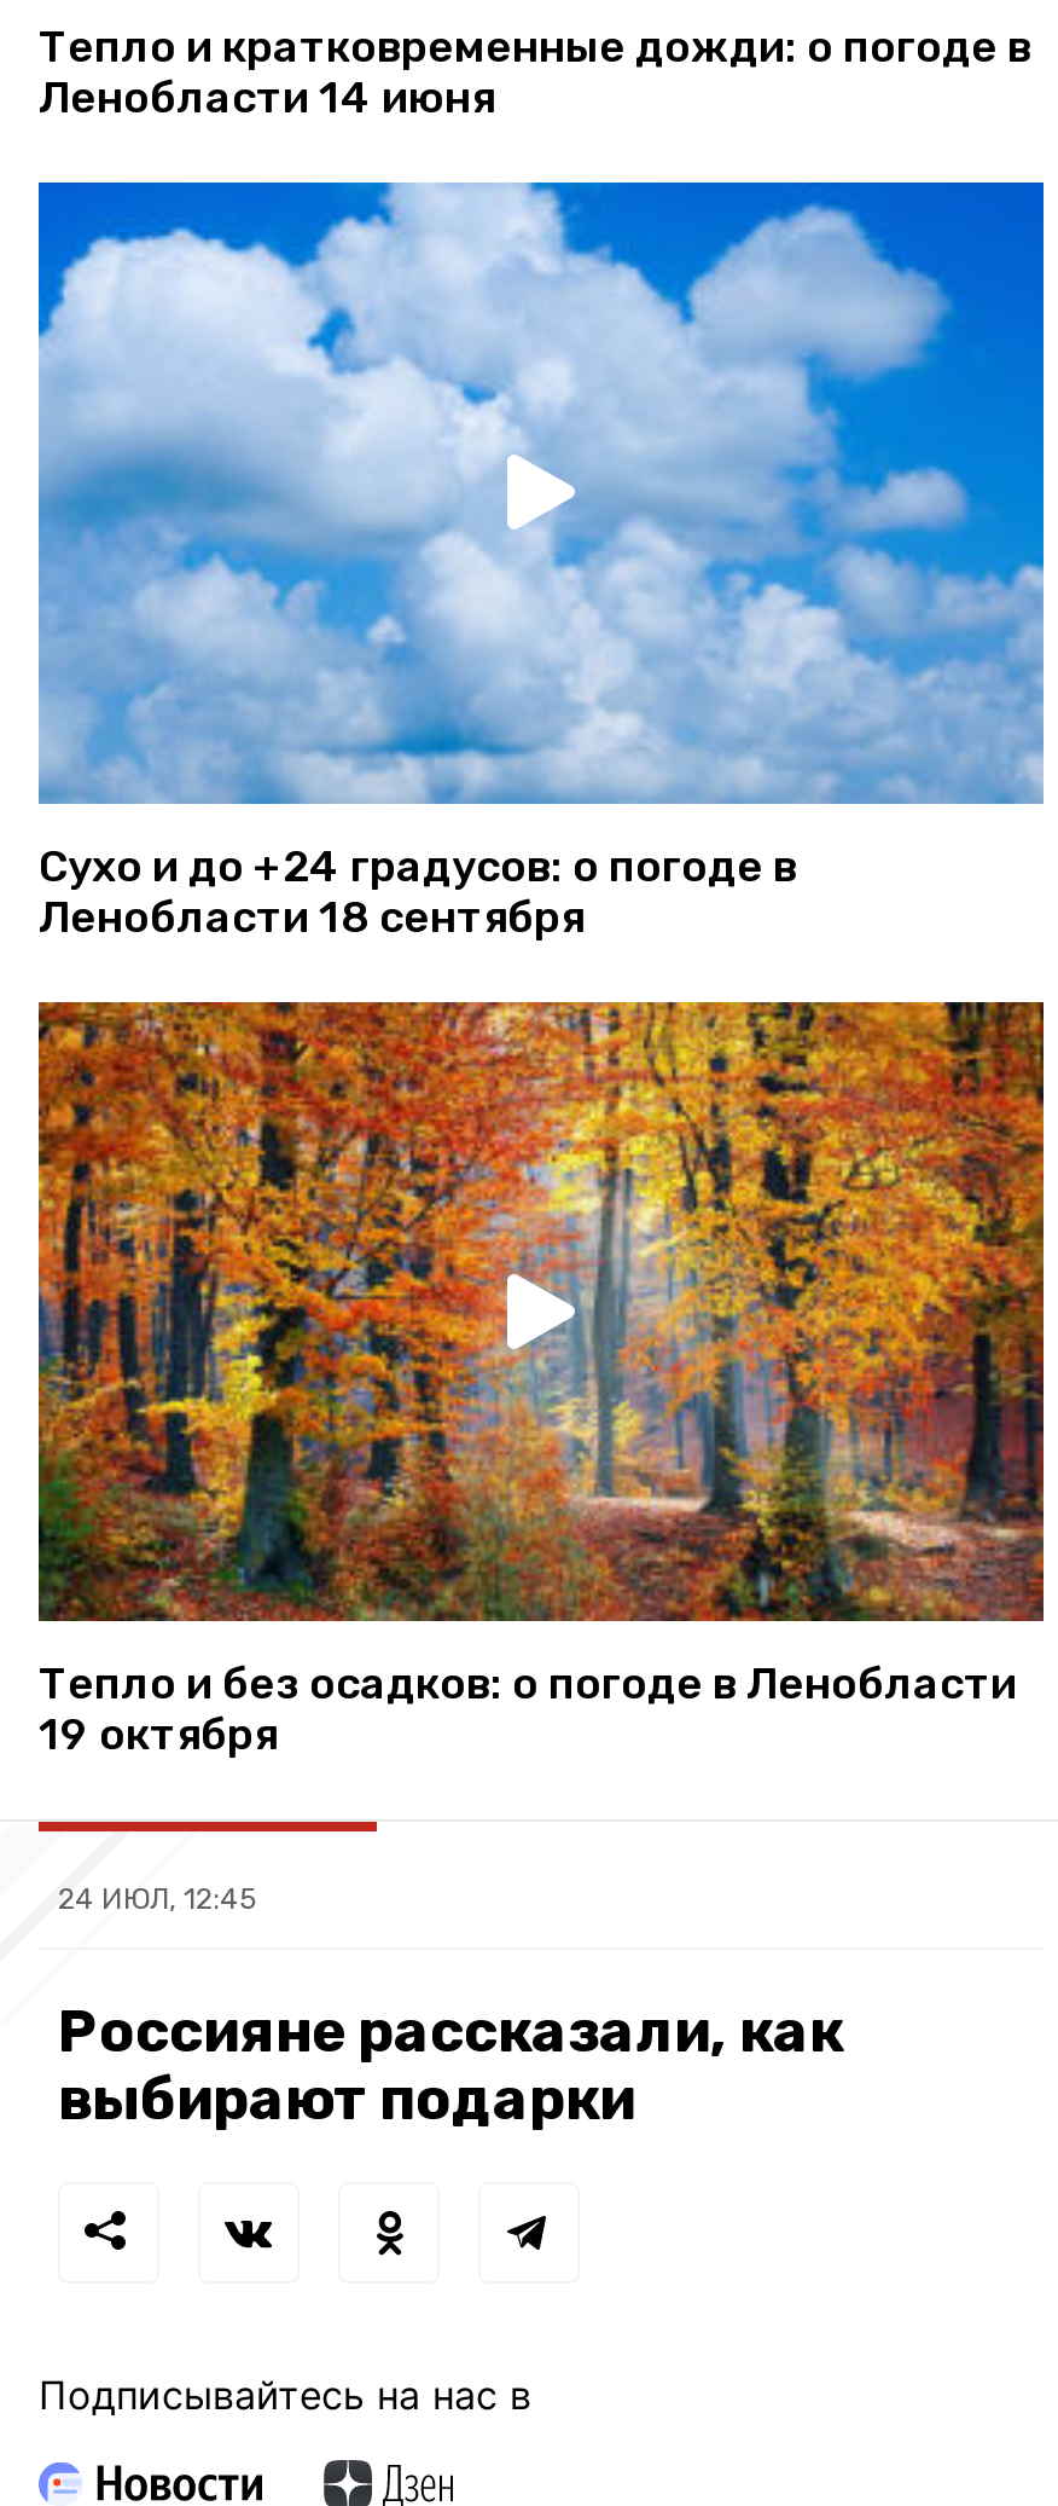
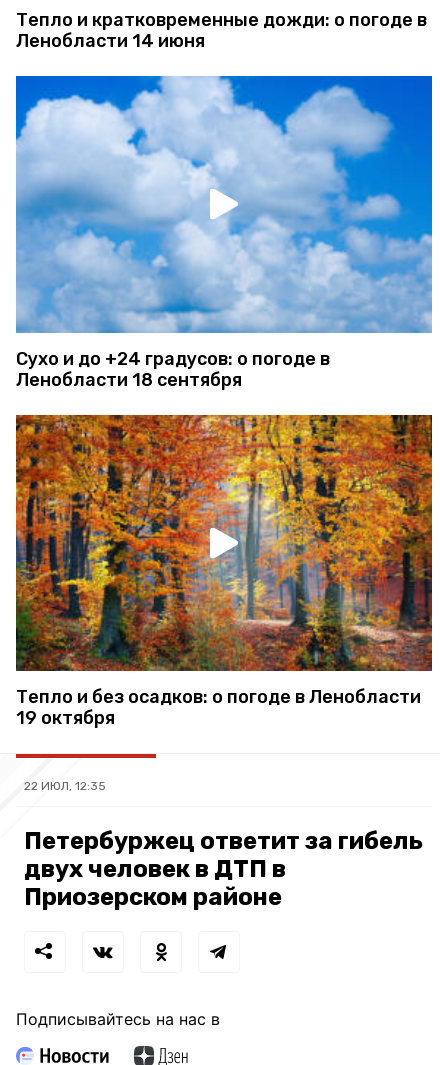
- 24 ИЮЛ, 12:45
+ 22 ИЮЛ, 12:35

- Россияне рассказали, как
- выбирают подарки
+ Петербуржец ответит за гибель
+ двух человек в ДТП в
+ Приозерском районе
